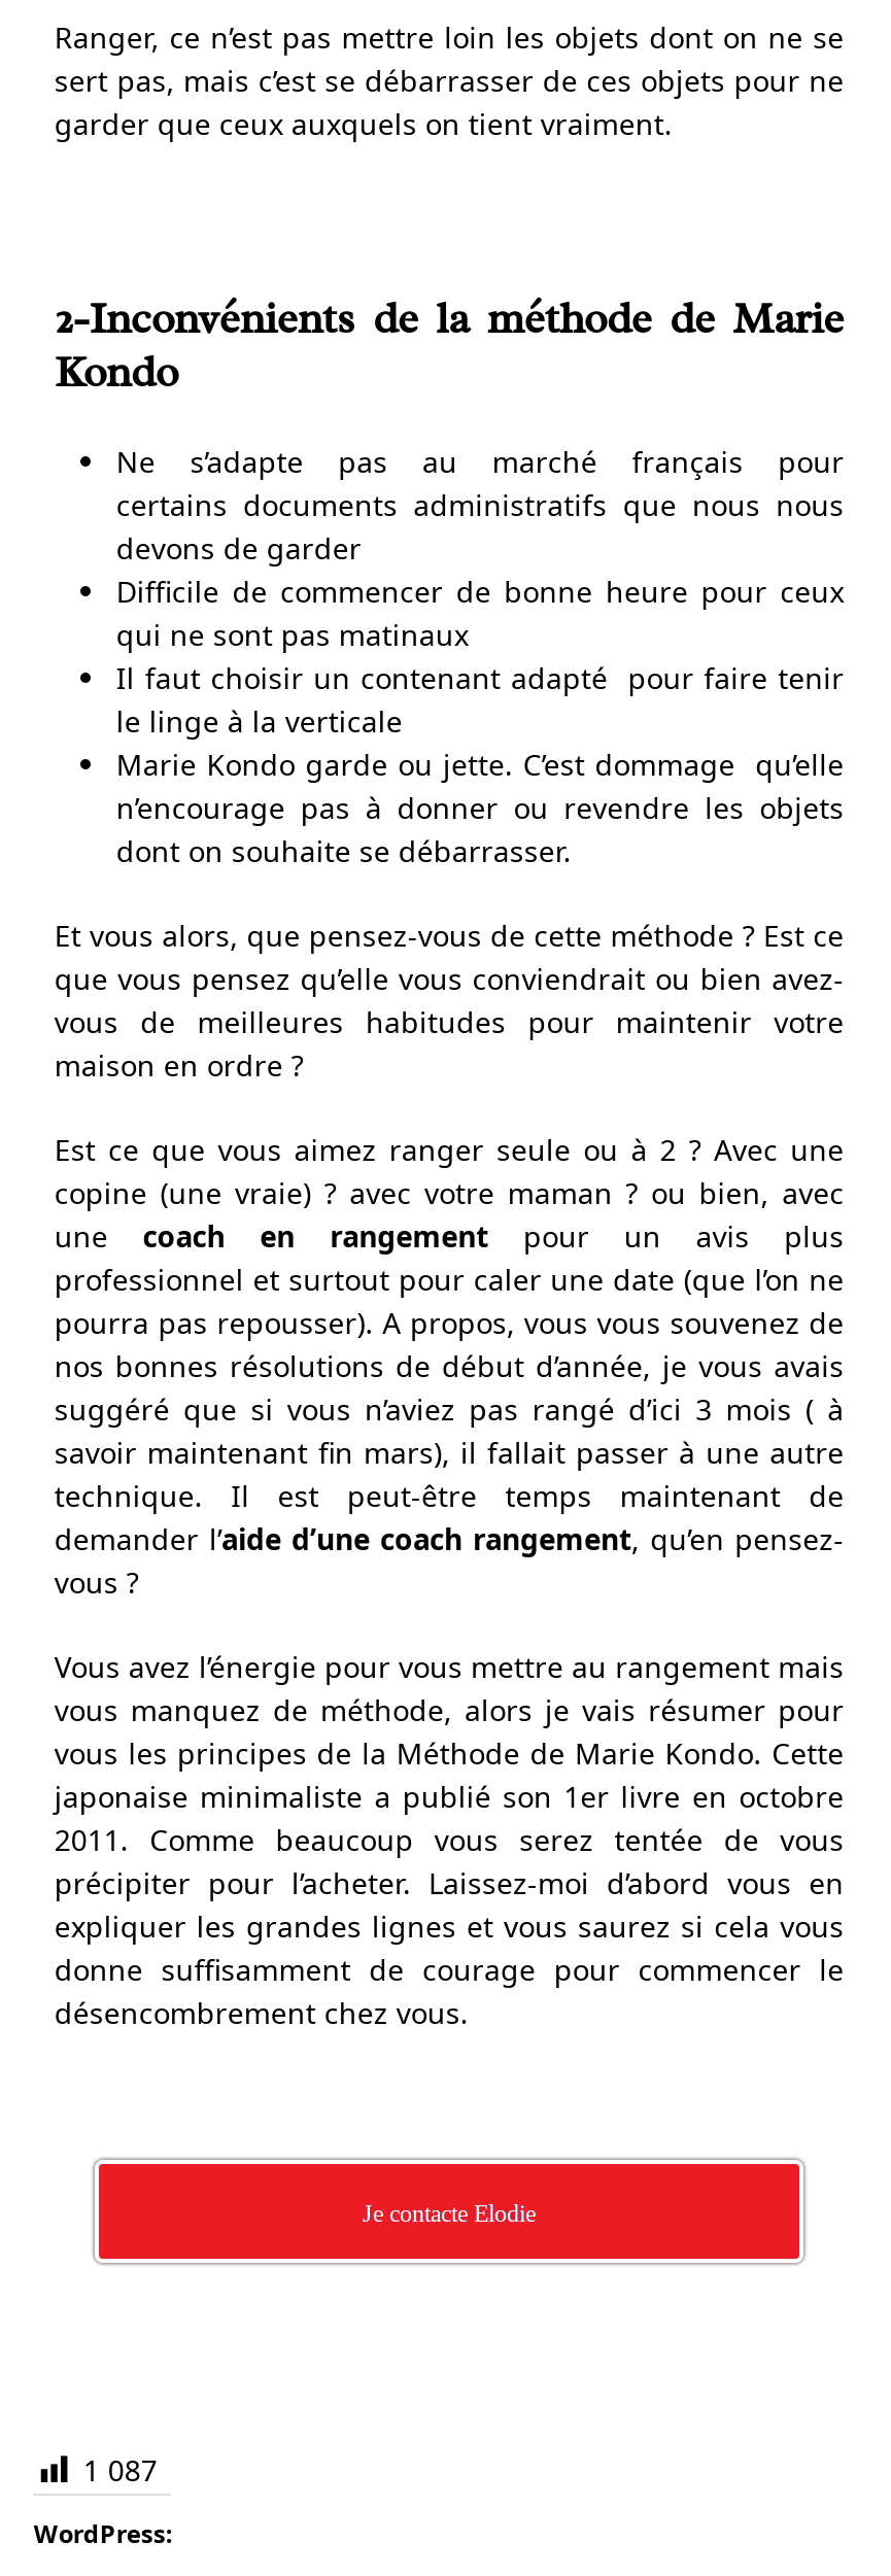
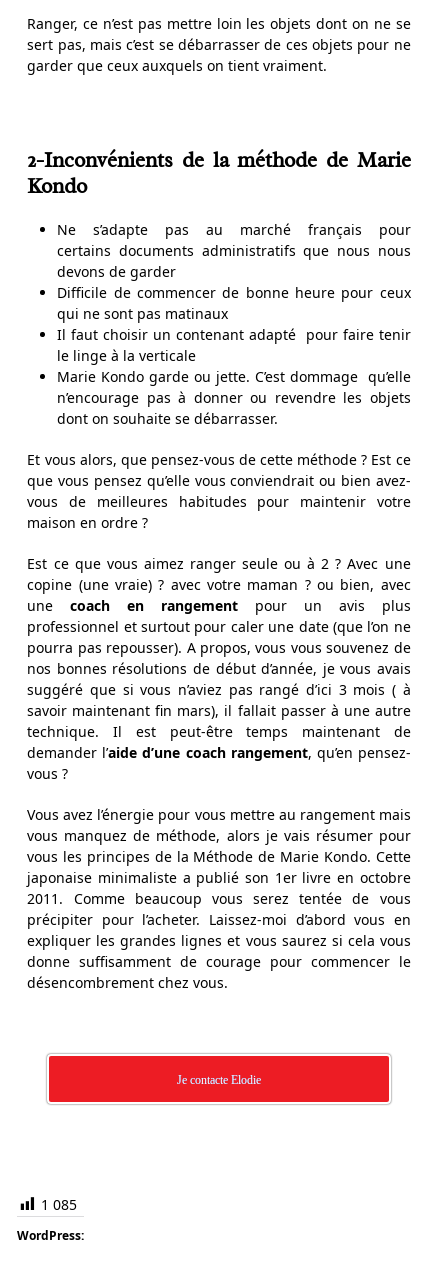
- 1 087
+ 1 085
